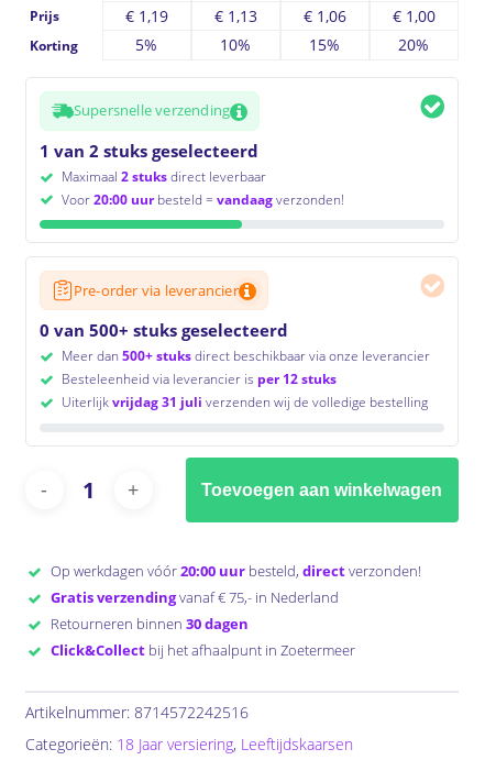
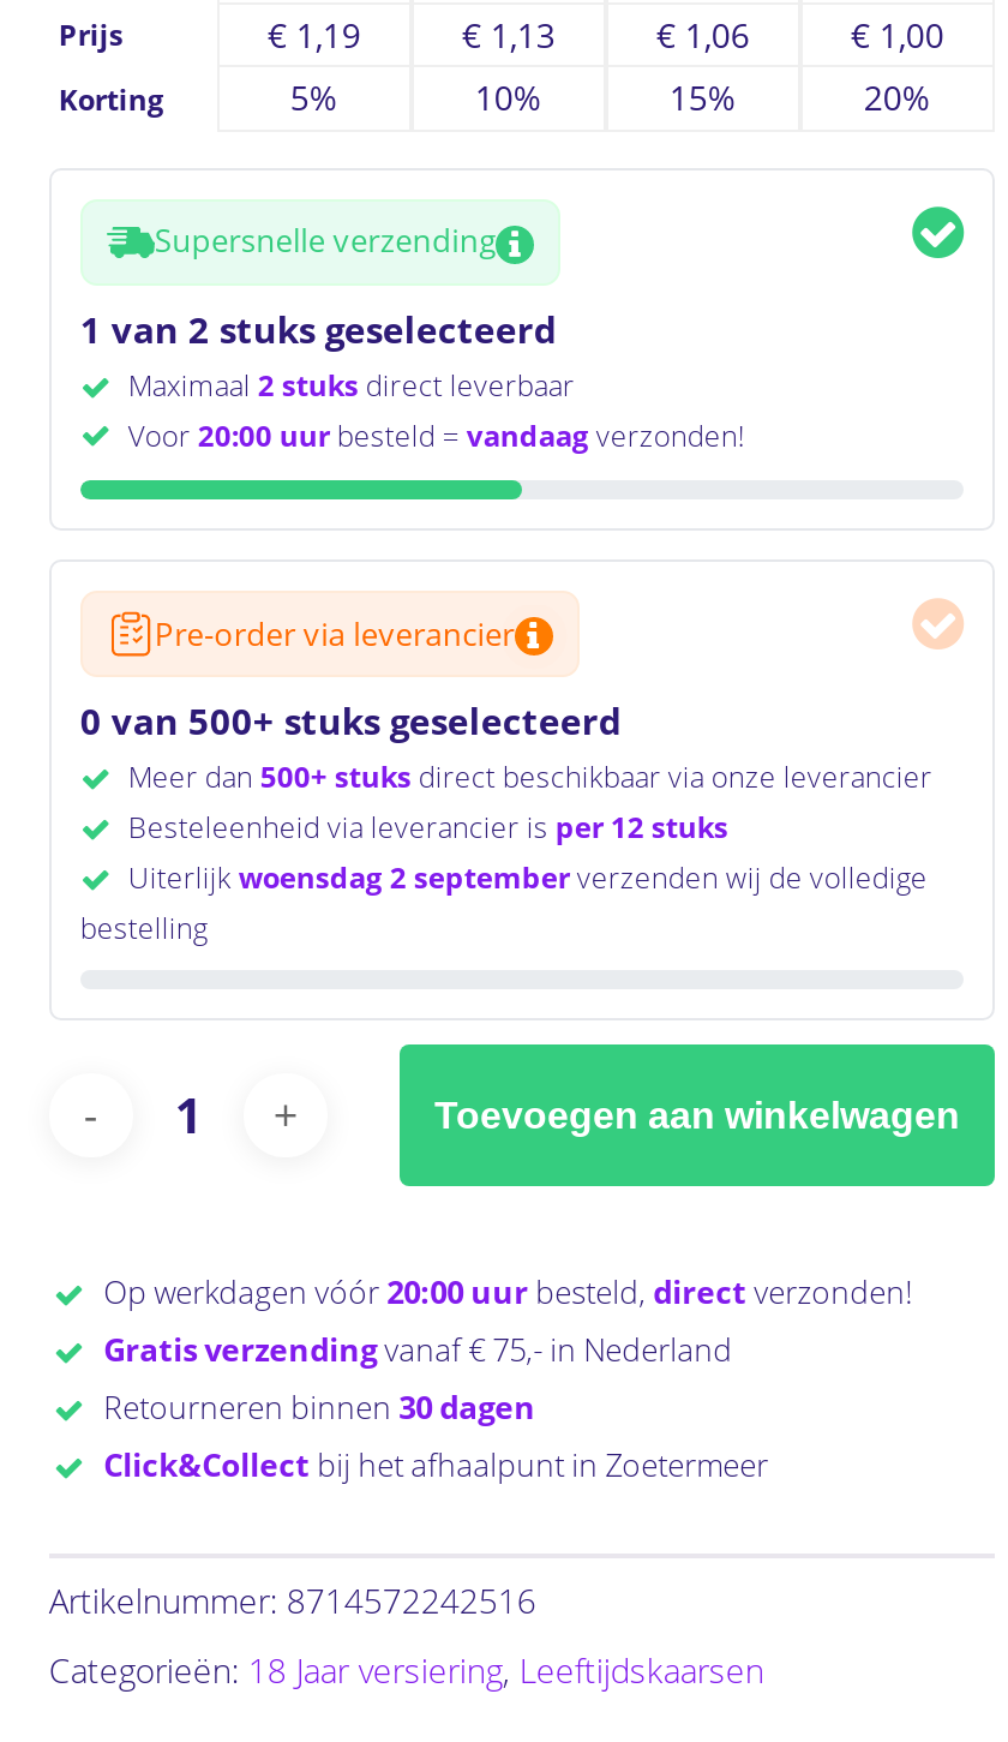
- Uiterlijk vrijdag 31 juli verzenden wij de volledige bestelling
+ Uiterlijk woensdag 2 september verzenden wij de volledige
+ bestelling
